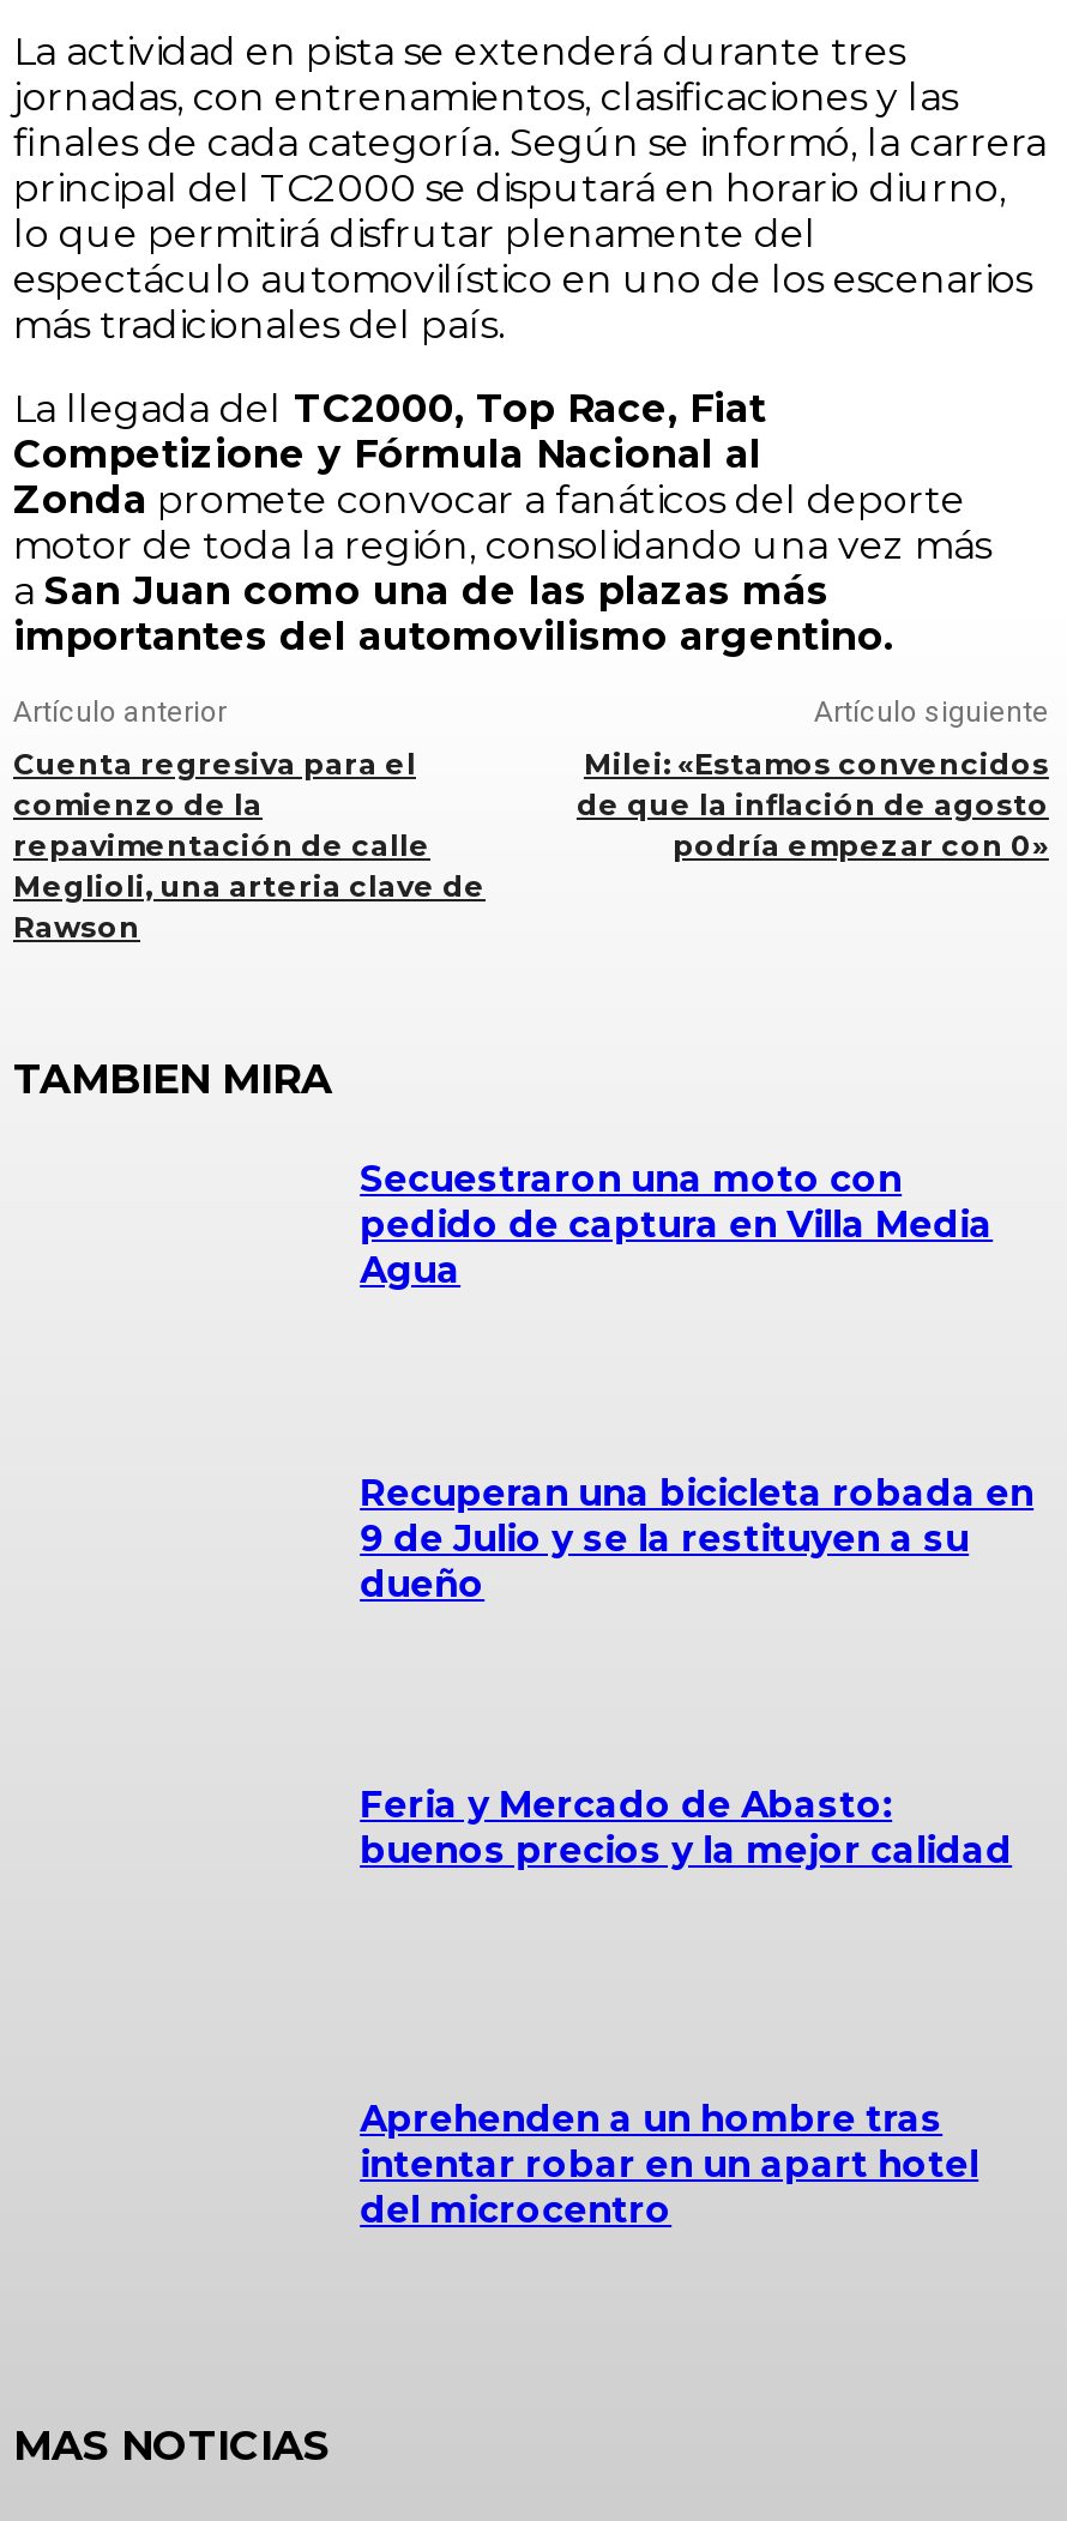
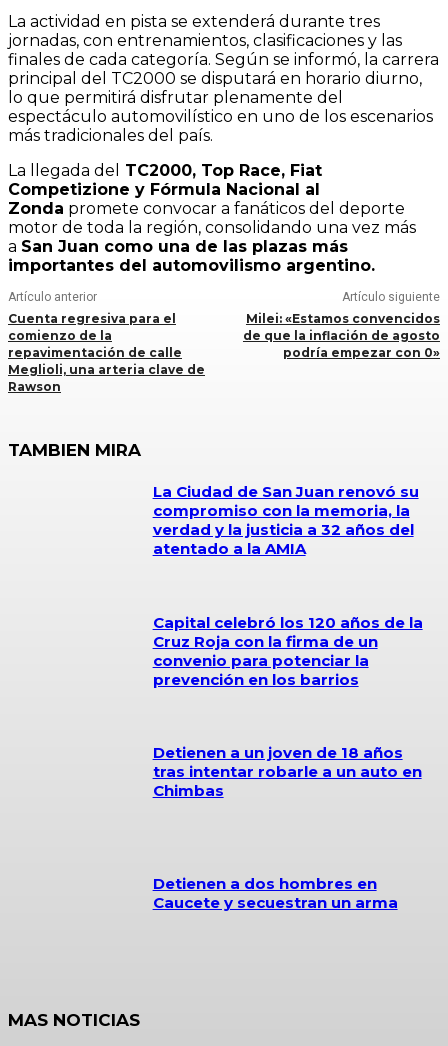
- Secuestraron una moto con
- pedido de captura en Villa Media
- Agua
+ La Ciudad de San Juan renovó su
+ compromiso con la memoria, la
+ verdad y la justicia a 32 años del
+ atentado a la AMIA

- Recuperan una bicicleta robada en
- 9 de Julio y se la restituyen a su
- dueño
+ Capital celebró los 120 años de la
+ Cruz Roja con la firma de un
+ convenio para potenciar la
+ prevención en los barrios

- Feria y Mercado de Abasto:
- buenos precios y la mejor calidad
+ Detienen a un joven de 18 años
+ tras intentar robarle a un auto en
+ Chimbas

- Aprehenden a un hombre tras
- intentar robar en un apart hotel
- del microcentro
+ Detienen a dos hombres en
+ Caucete y secuestran un arma
